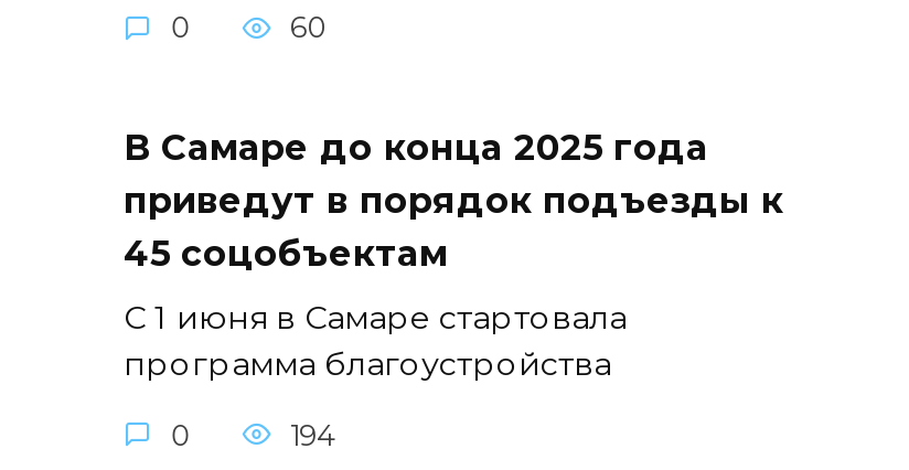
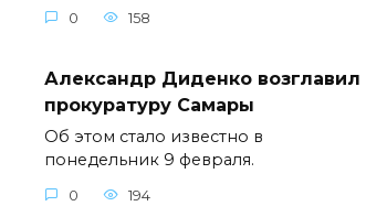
- 60
+ 158

- В Самаре до конца 2025 года
- приведут в порядок подъезды к
- 45 соцобъектам
+ Александр Диденко возглавил
+ прокуратуру Самары

- С 1 июня в Самаре стартовала
- программа благоустройства
+ Об этом стало известно в
+ понедельник 9 февраля.
